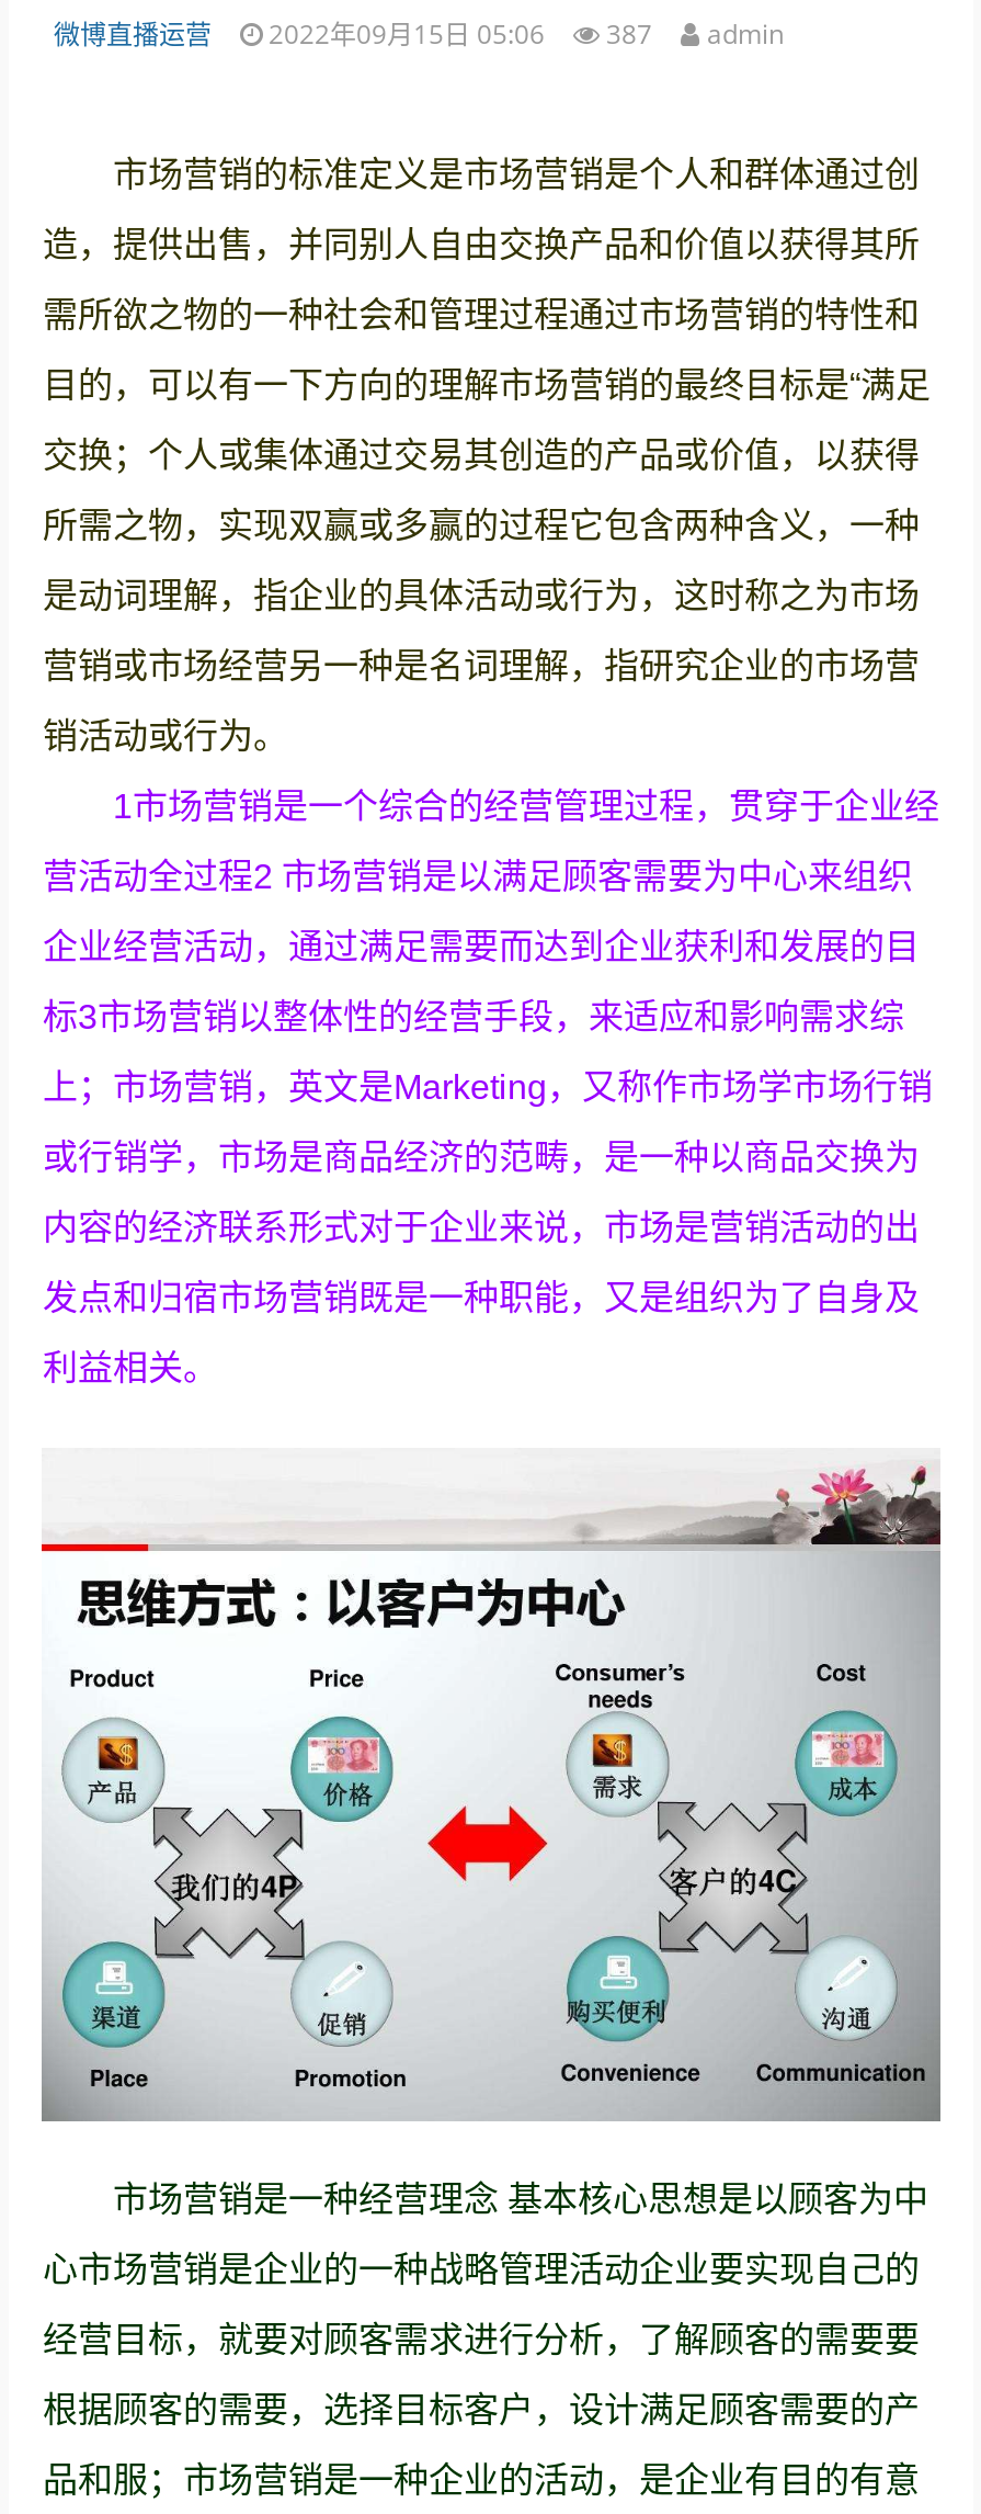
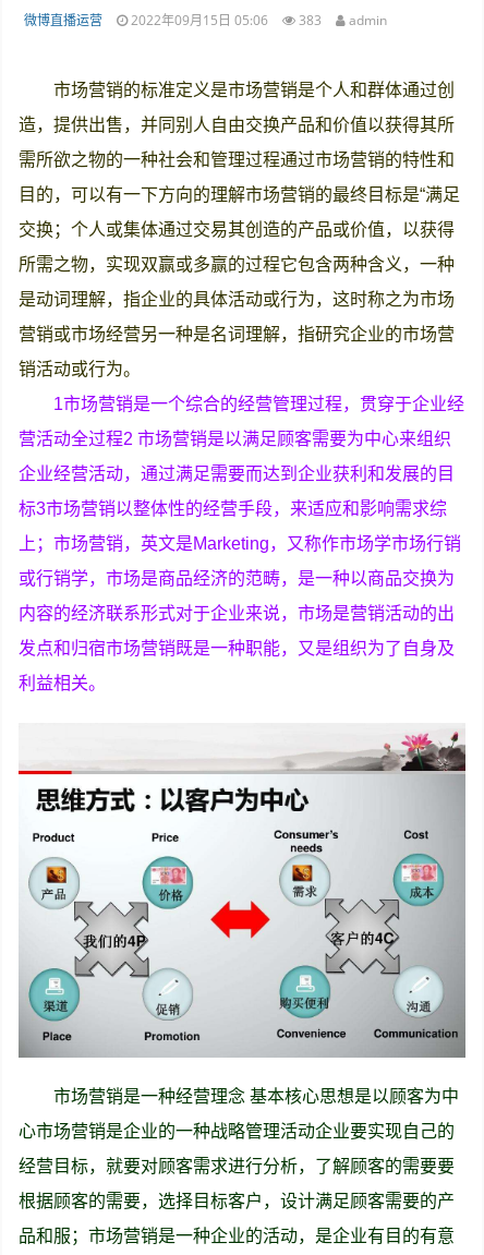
- 微博直播运营 2022年09月15日 05:06 387 admin
+ 微博直播运营 2022年09月15日 05:06 383 admin
